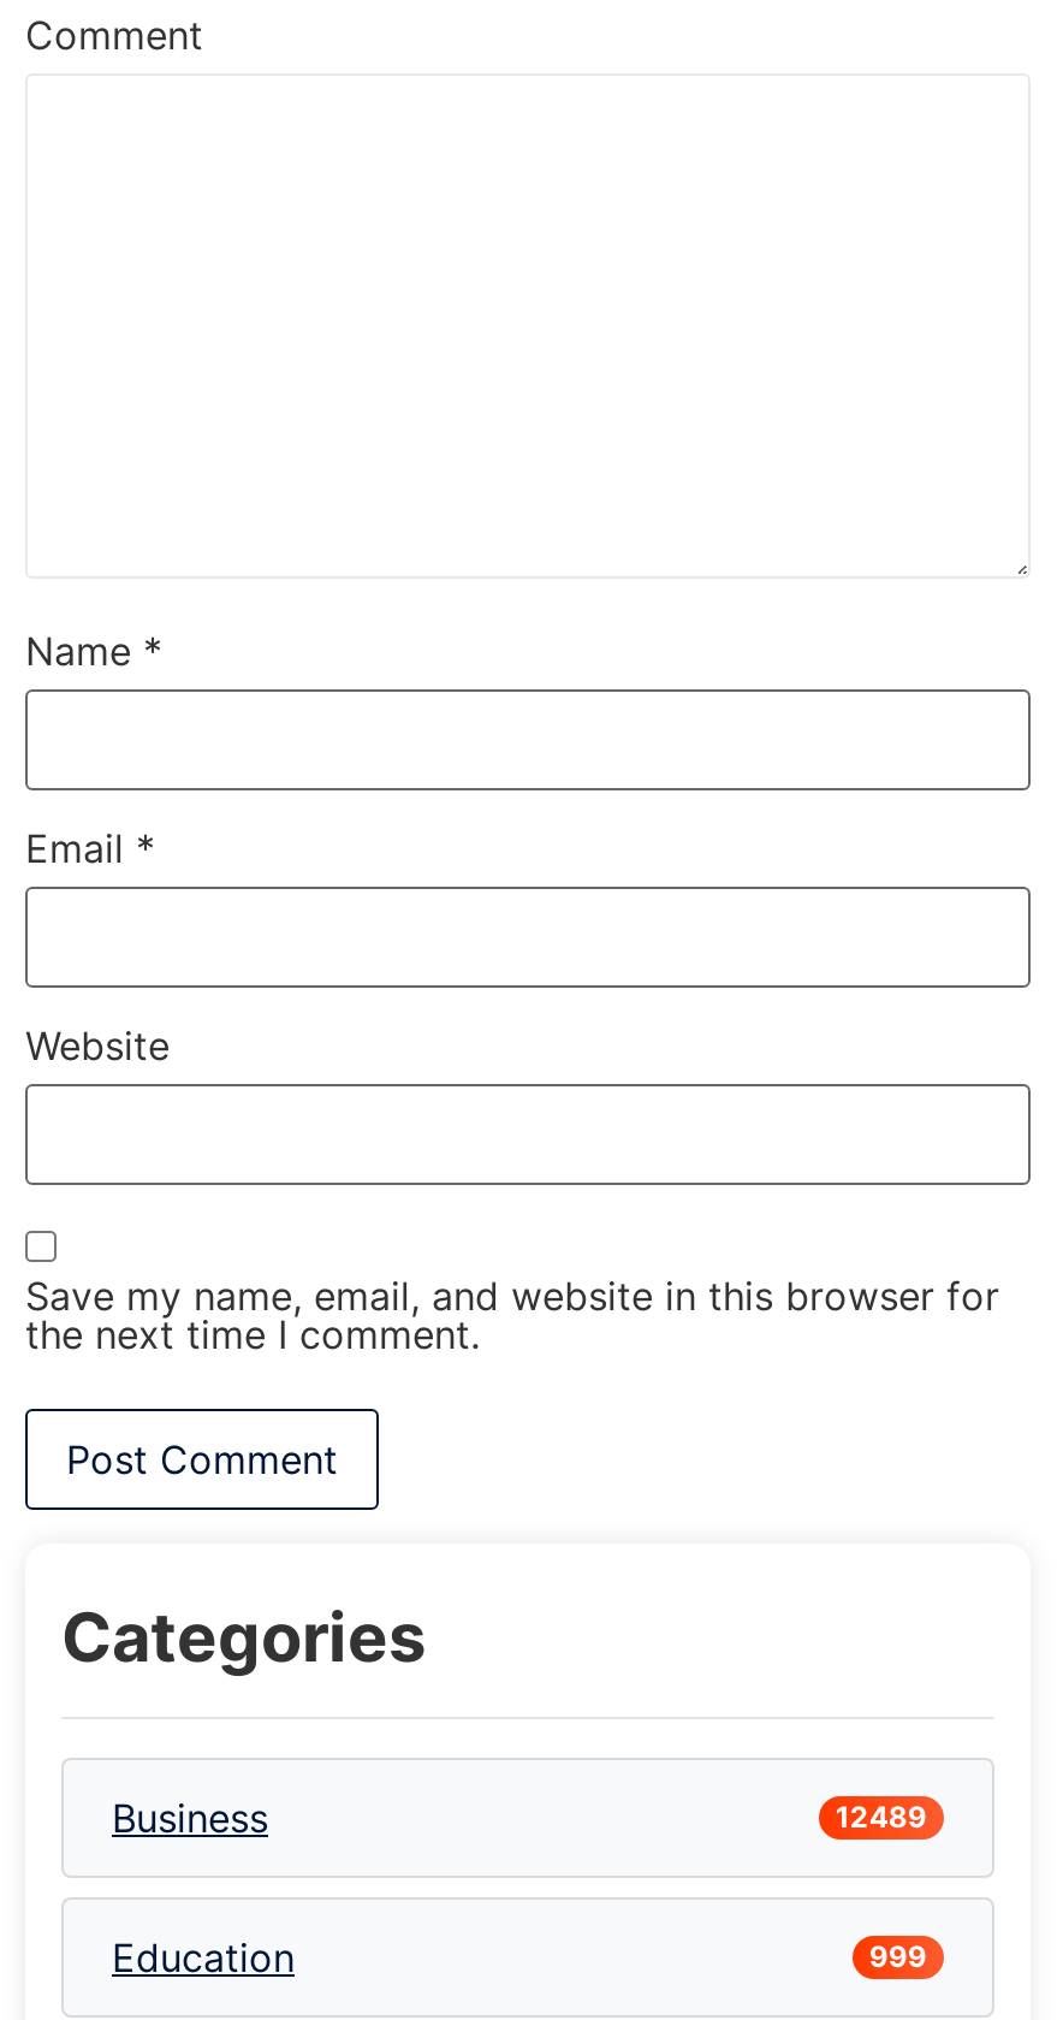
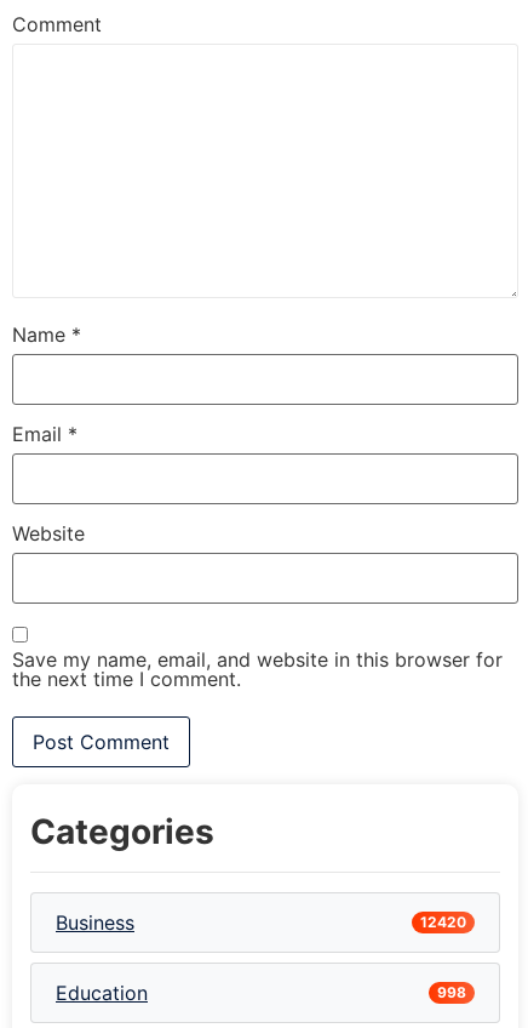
- 12489
+ 12420

- 999
+ 998
